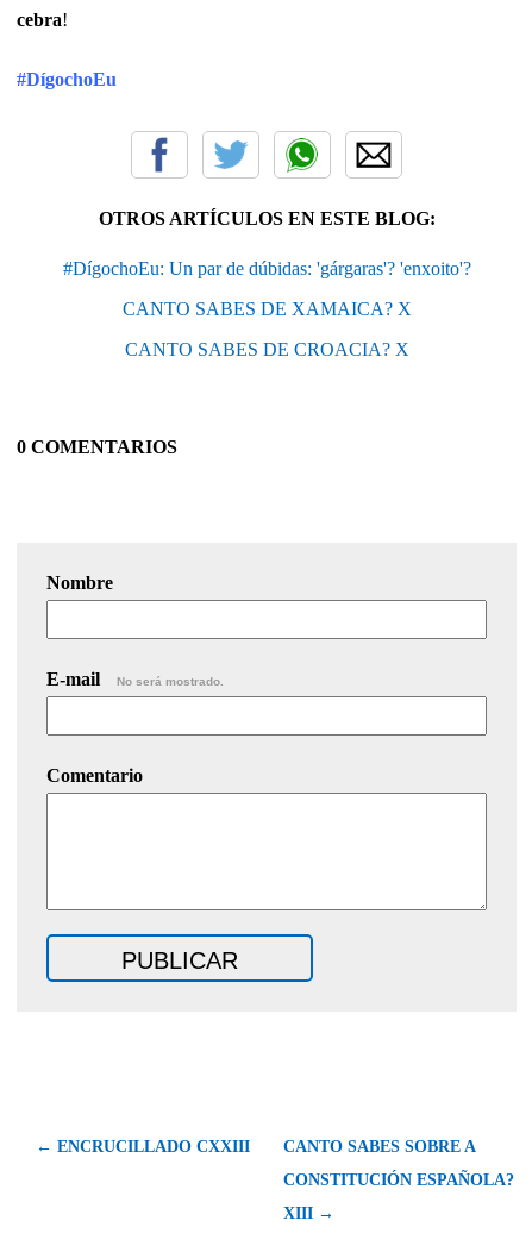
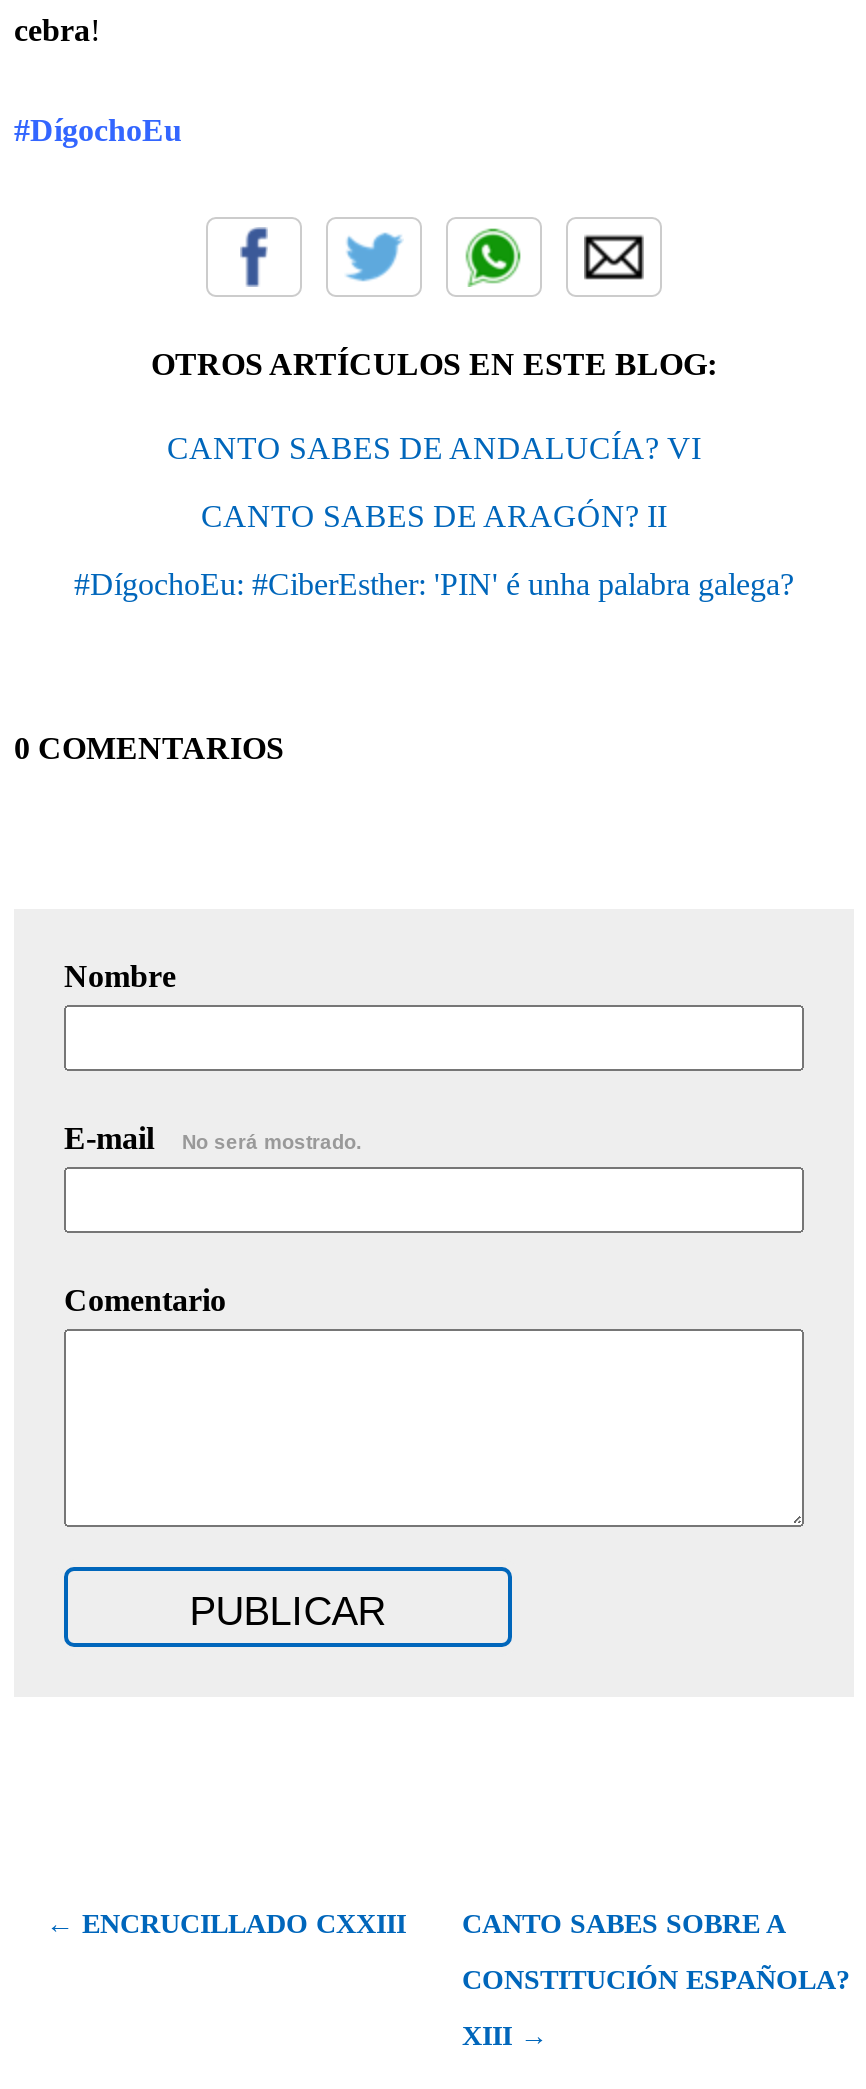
- #DígochoEu: Un par de dúbidas: 'gárgaras'? 'enxoito'?
+ CANTO SABES DE ANDALUCÍA? VI

- CANTO SABES DE XAMAICA? X
+ CANTO SABES DE ARAGÓN? II

- CANTO SABES DE CROACIA? X
+ #DígochoEu: #CiberEsther: 'PIN' é unha palabra galega?
